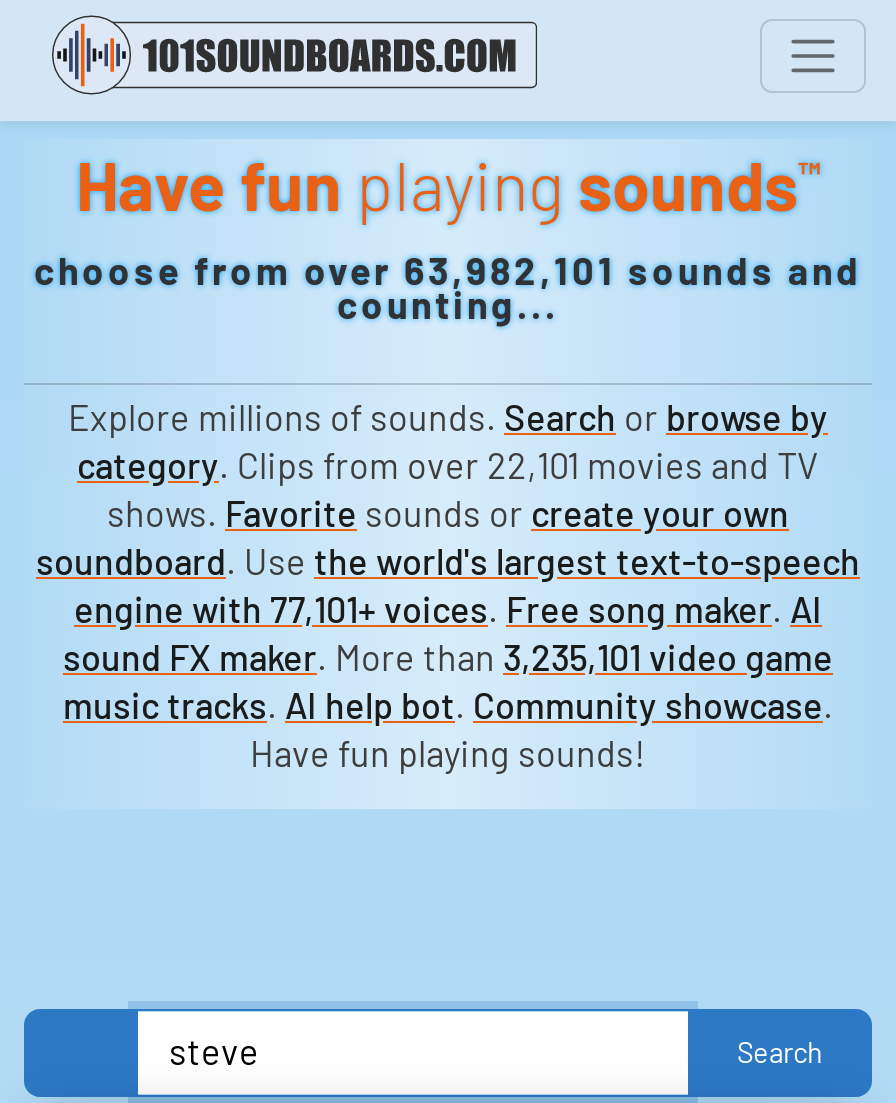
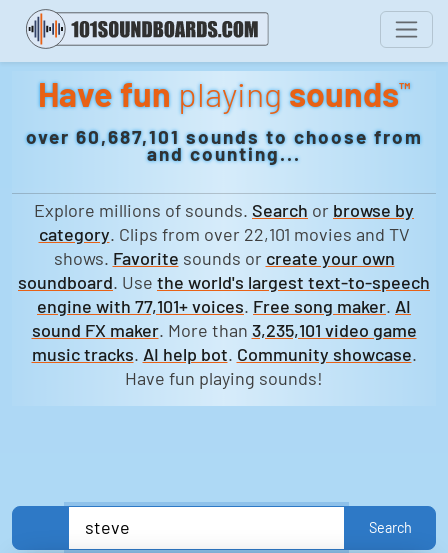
- choose from over 63,982,101 sounds and
- counting...
+ over 60,687,101 sounds to choose from
+ and counting...
